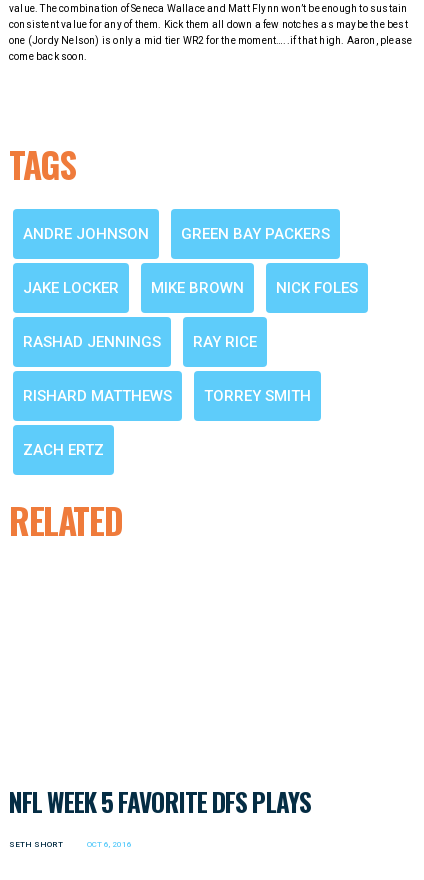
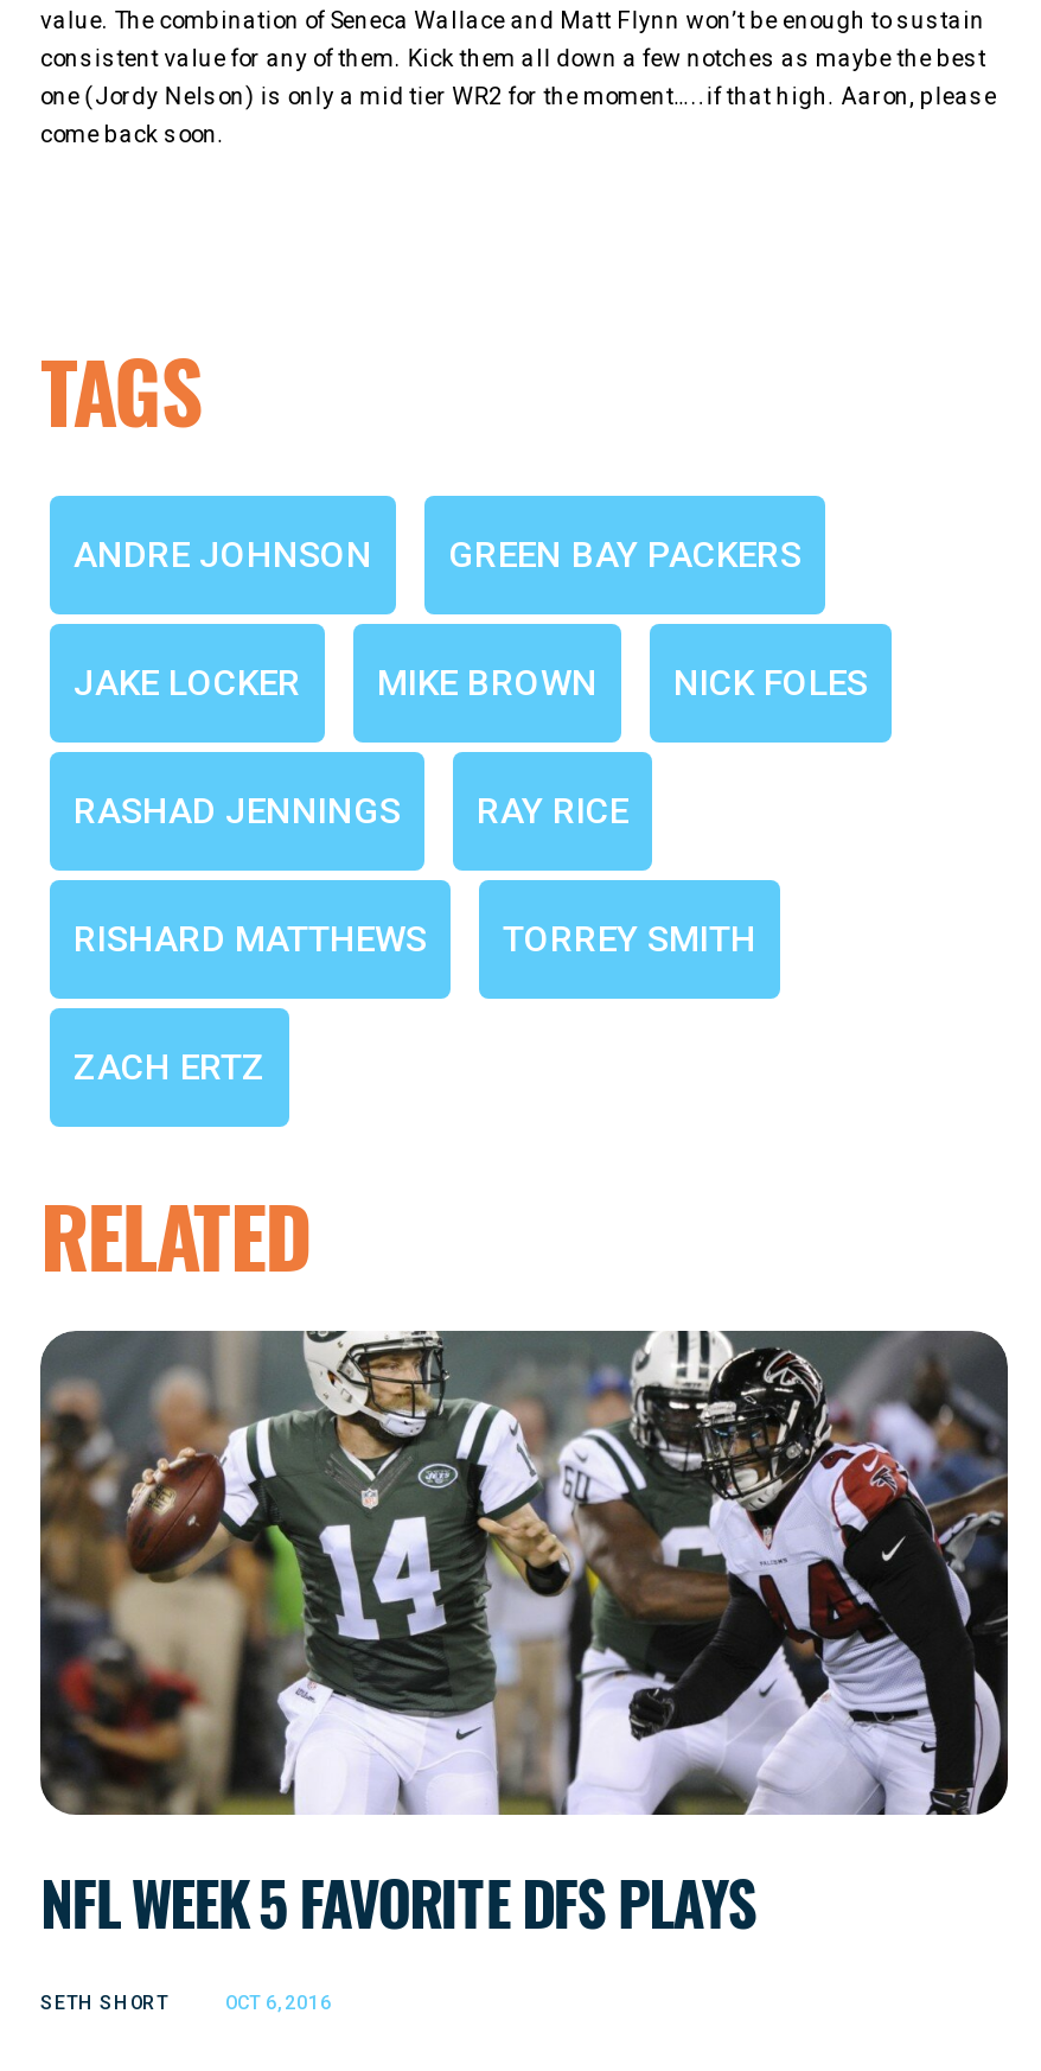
+ [image]
